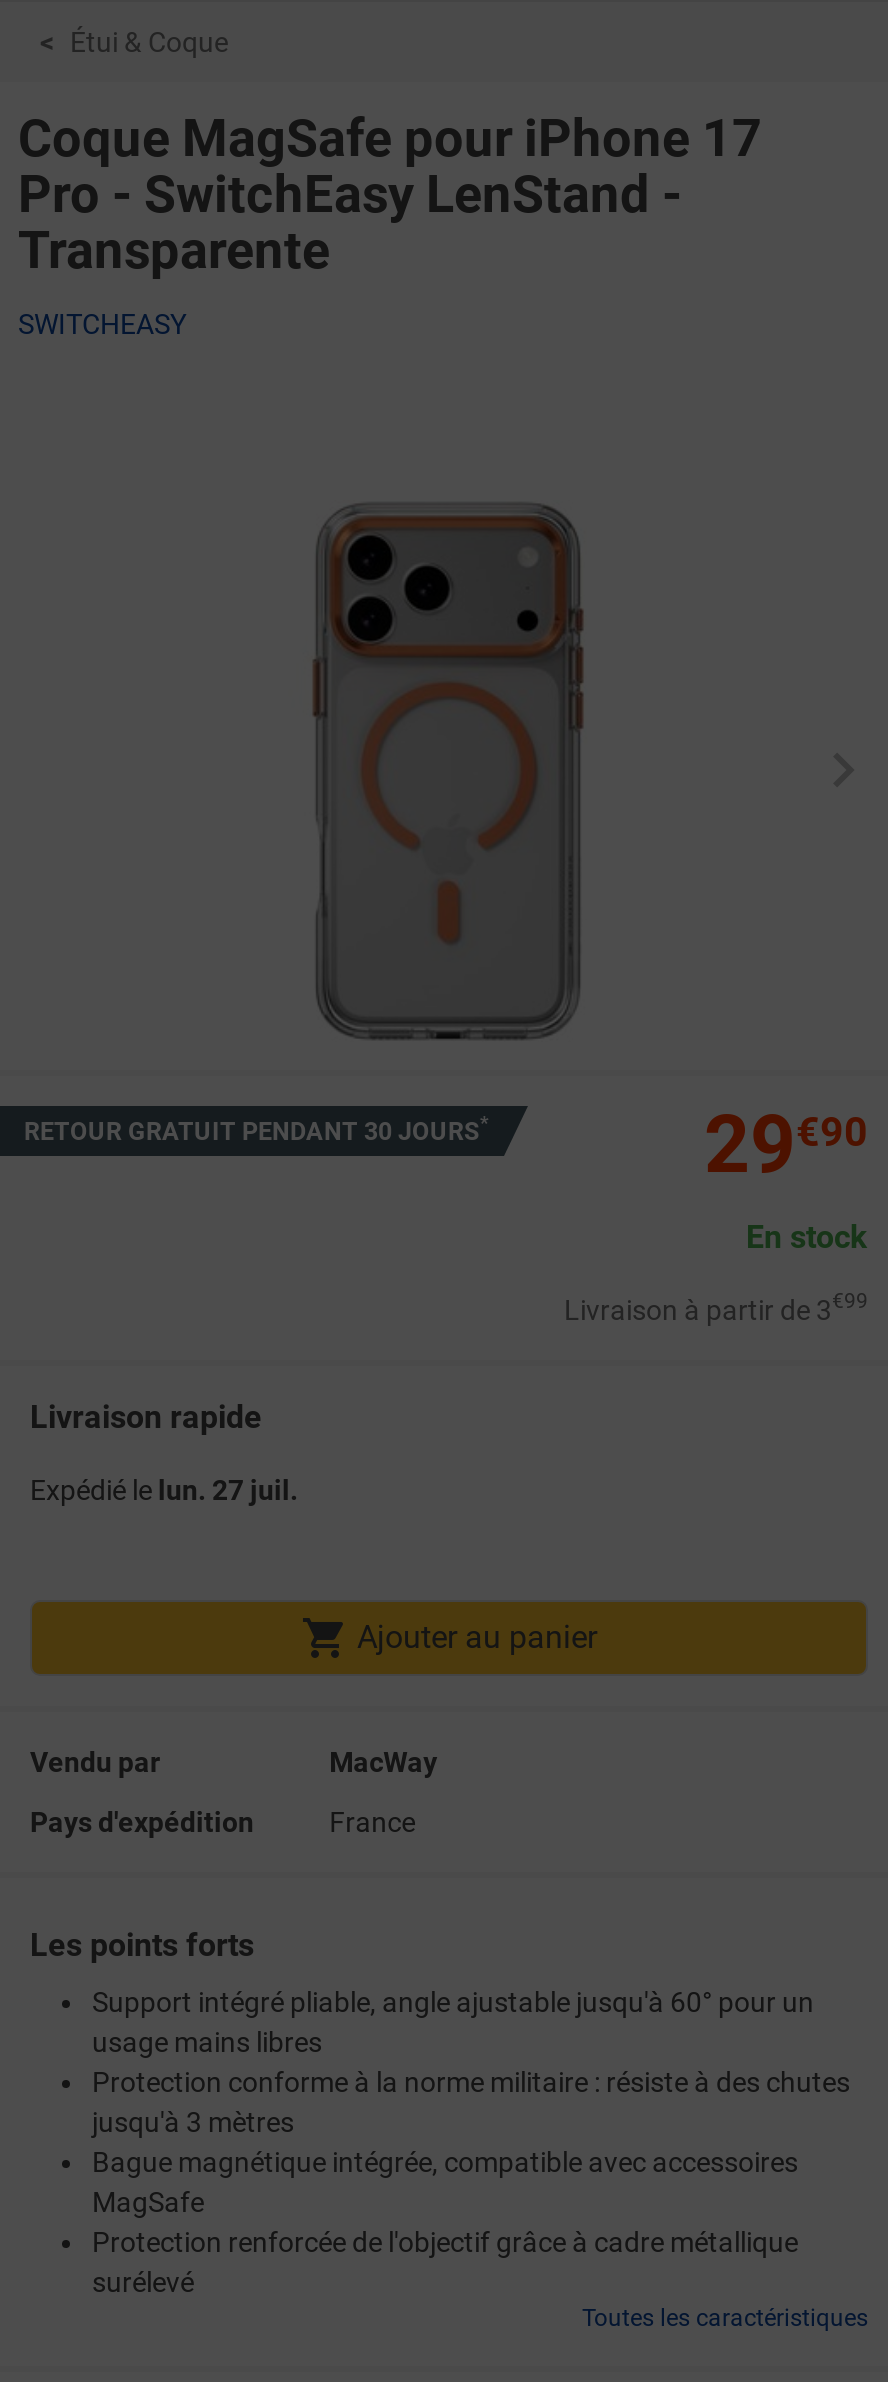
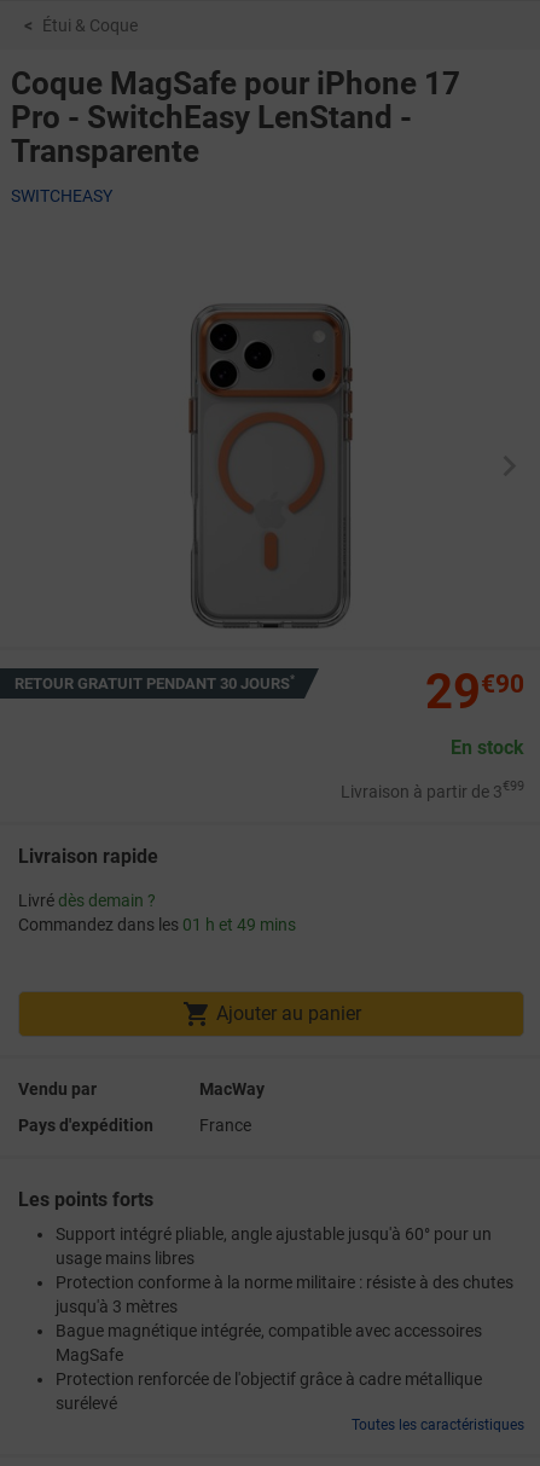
- Expédié le lun. 27 juil.
+ Livré dès demain ?
+ Commandez dans les 01 h et 49 mins
